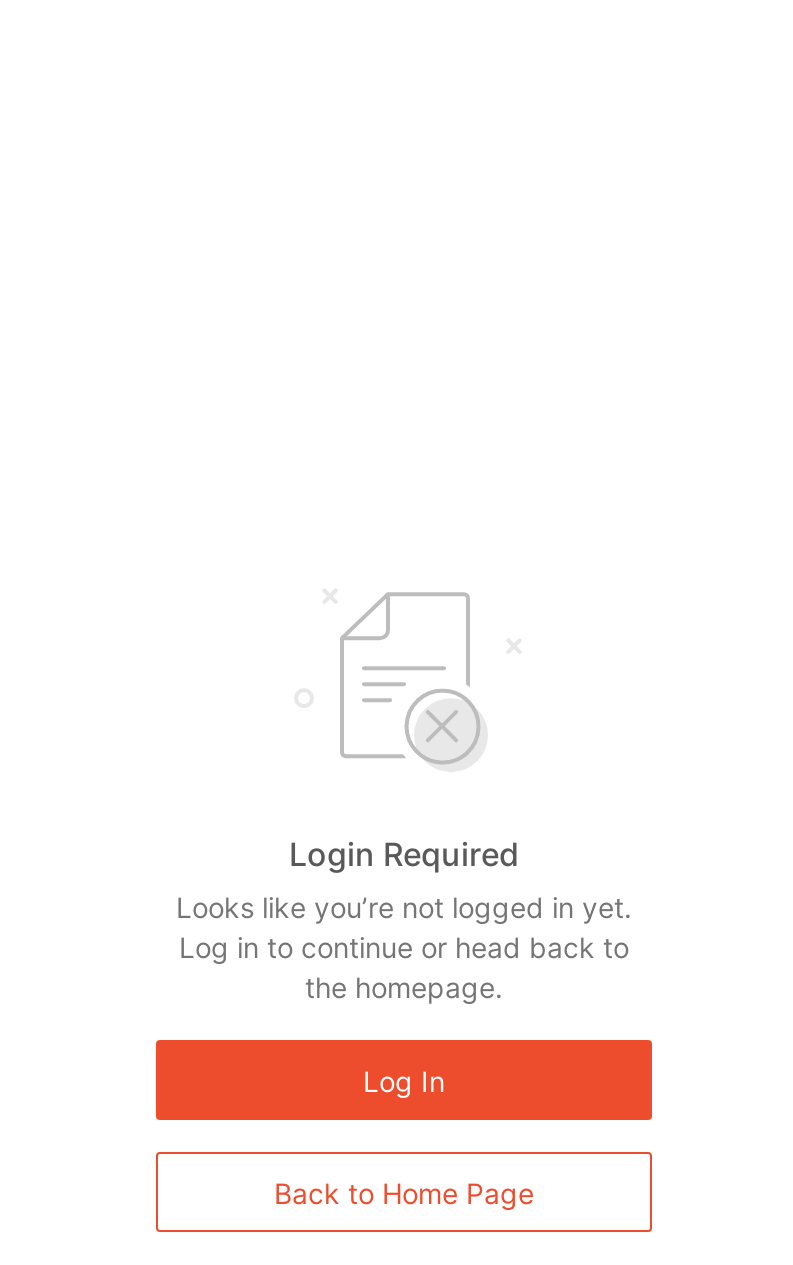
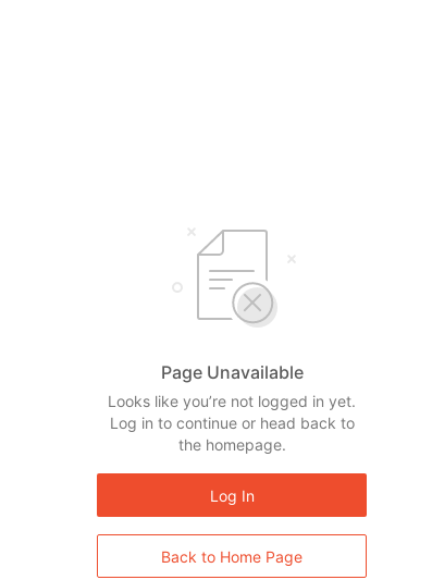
- Login Required
+ Page Unavailable
